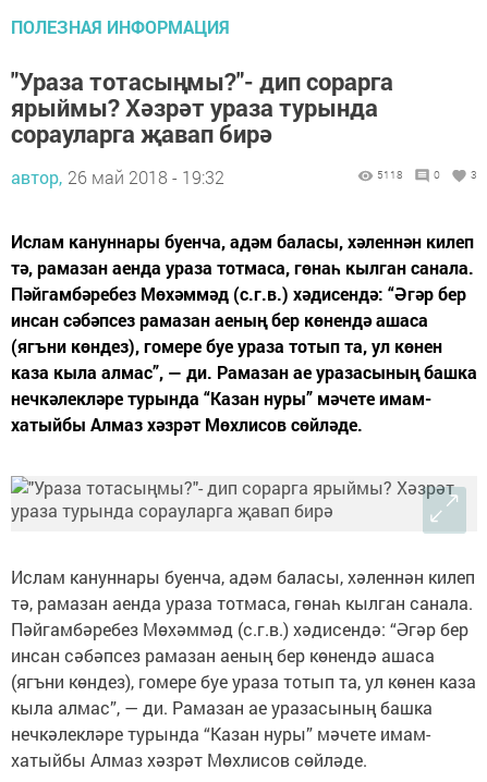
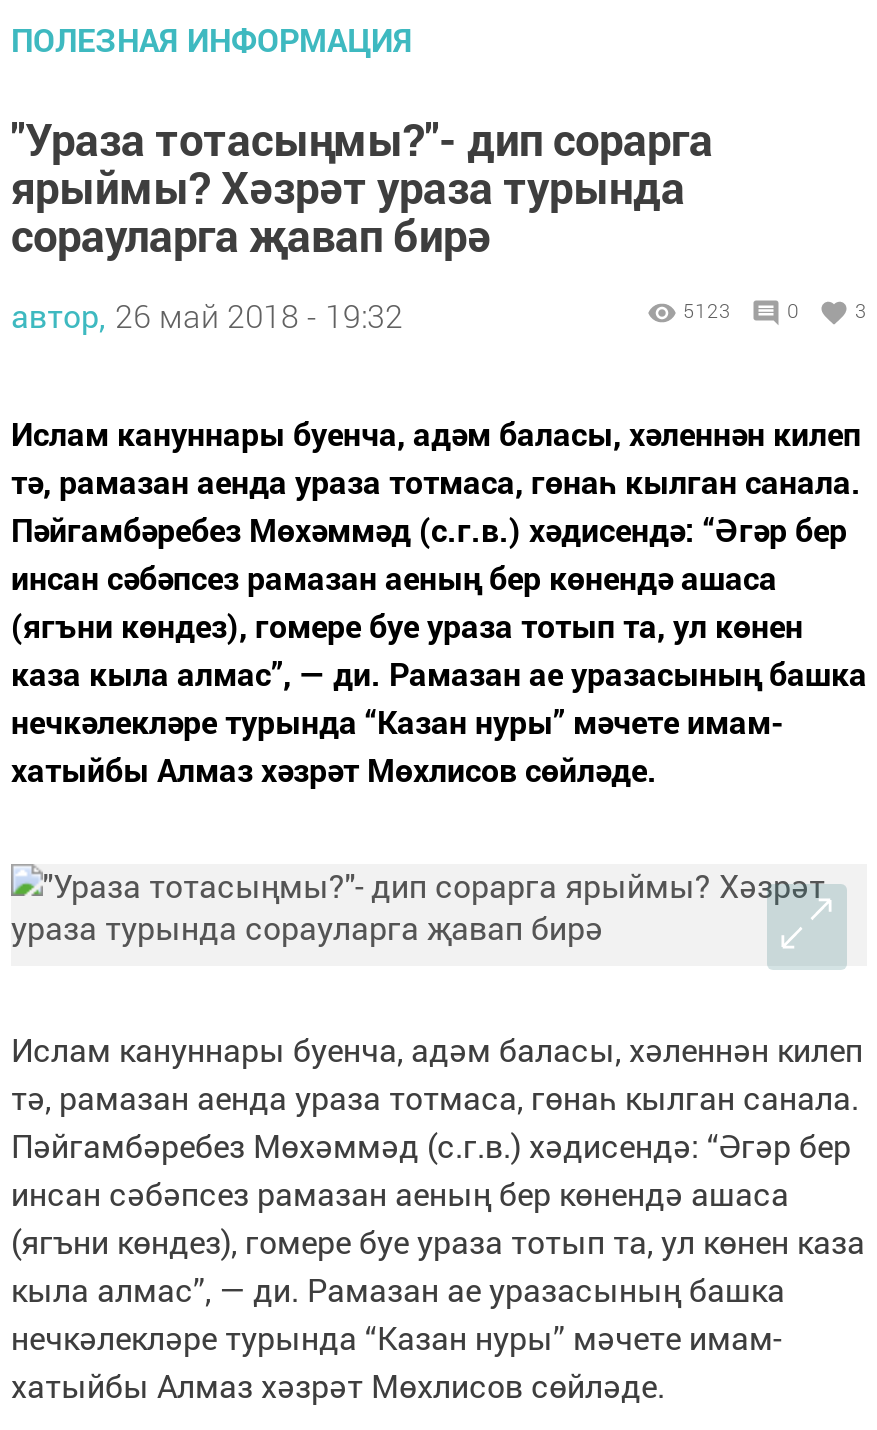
- 5118
+ 5123
